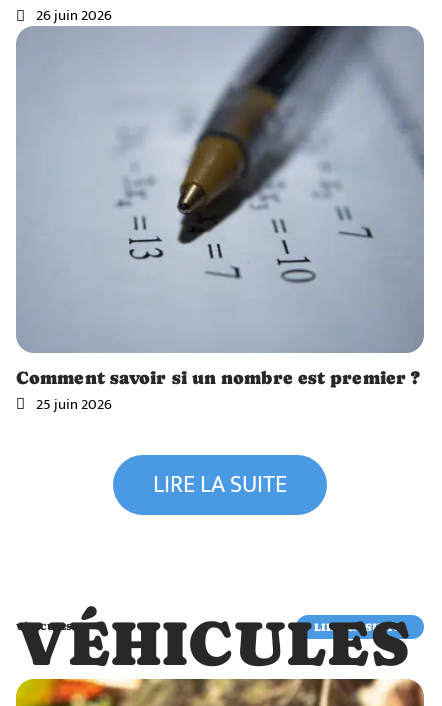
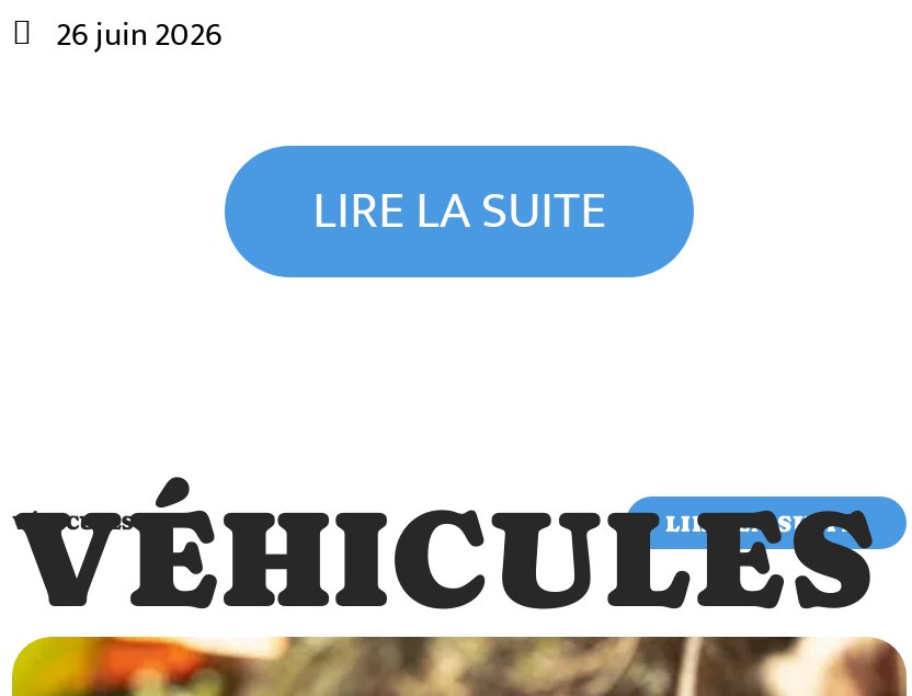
- [image]
- Comment savoir si un nombre est premier ?
- 25 juin 2026
